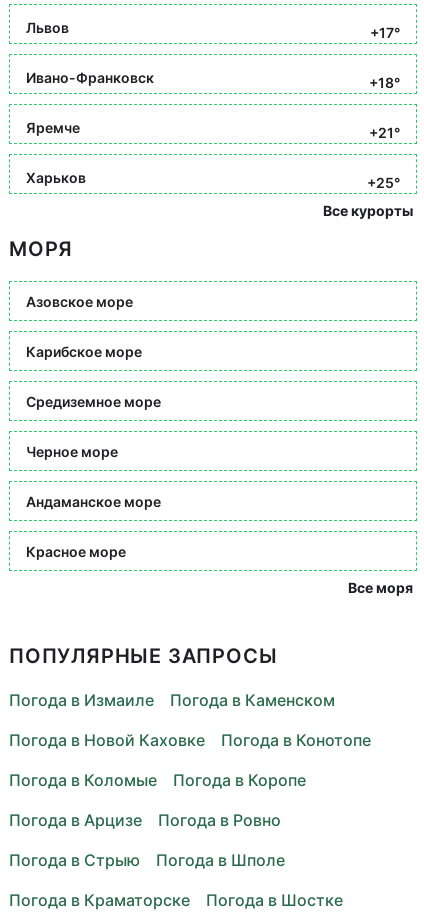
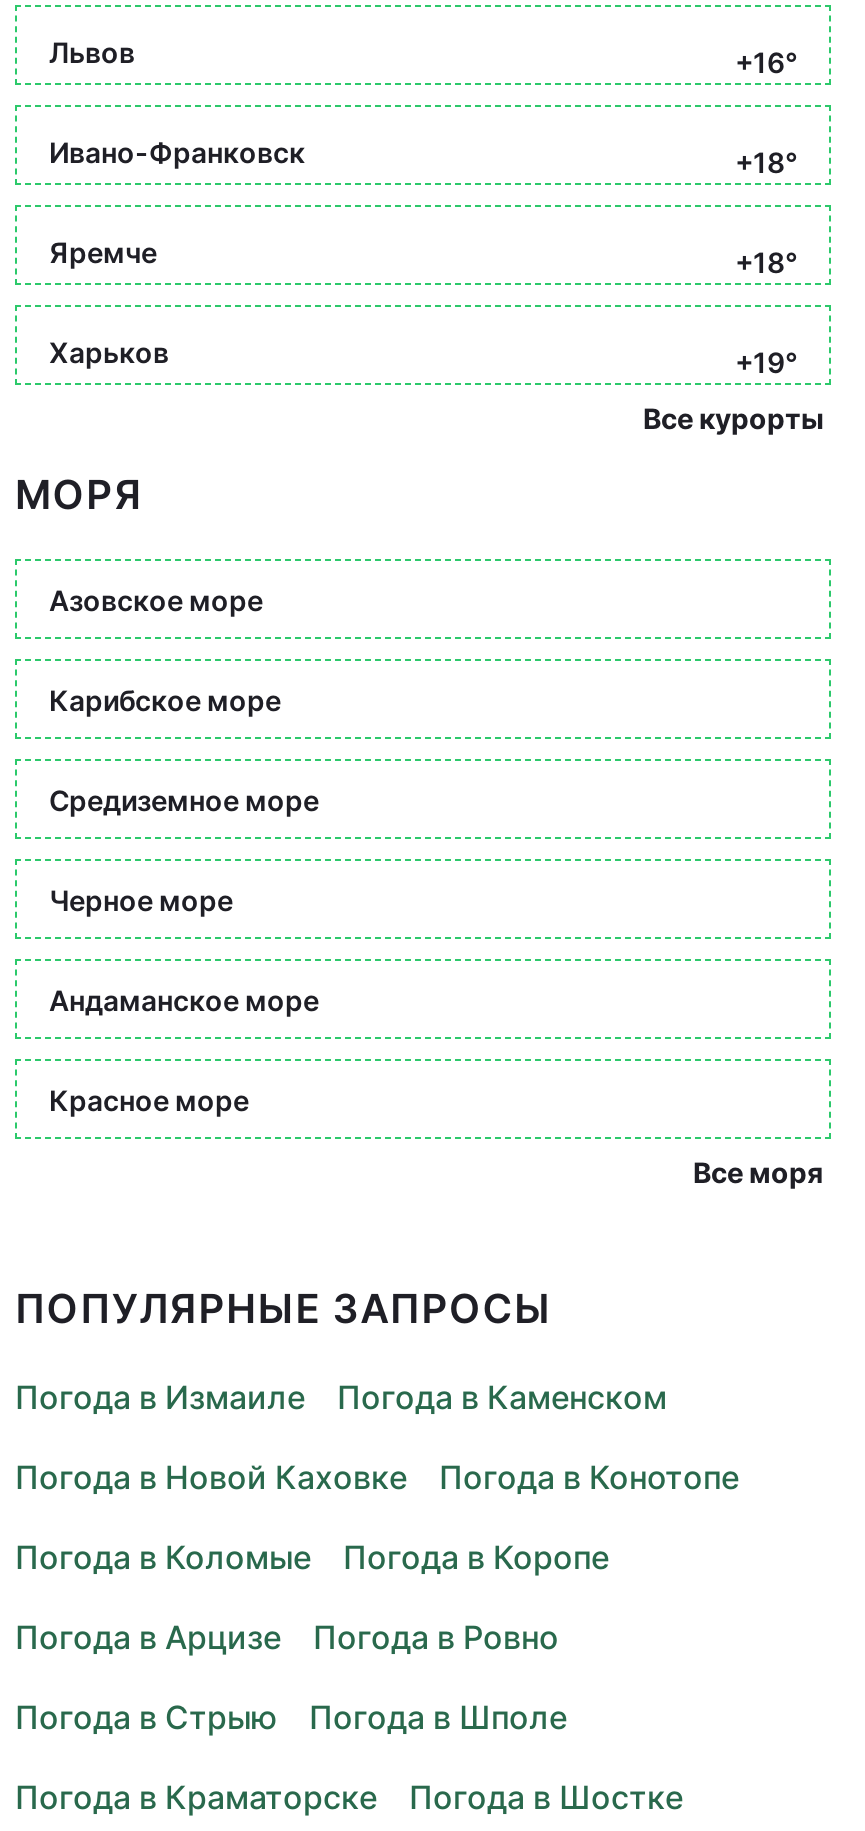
- +17°
+ +16°

- +21°
+ +18°

- +25°
+ +19°
